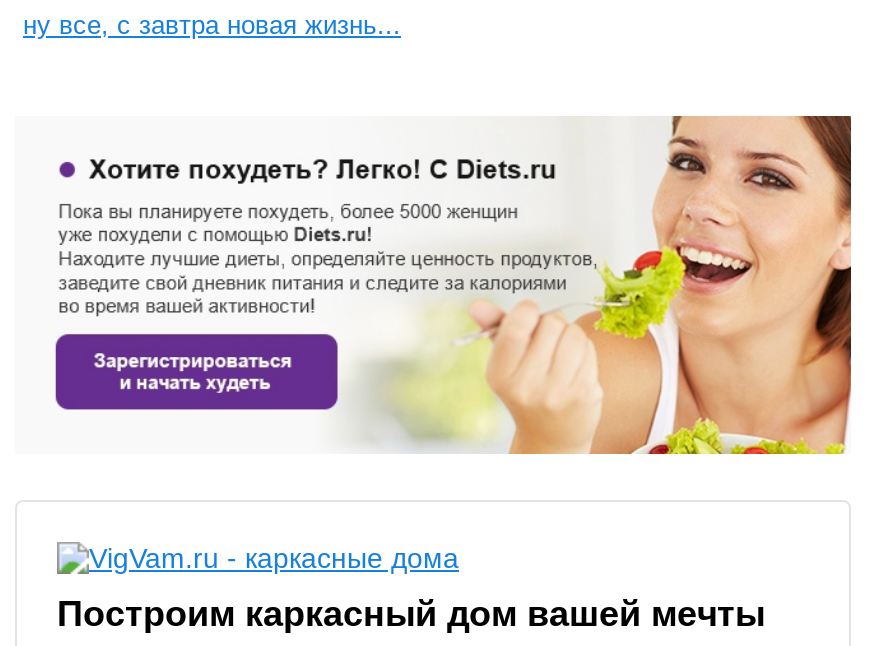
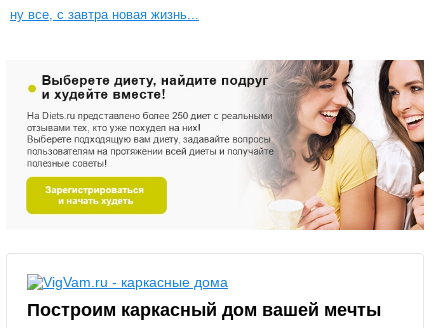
- [image]
+ [image]
